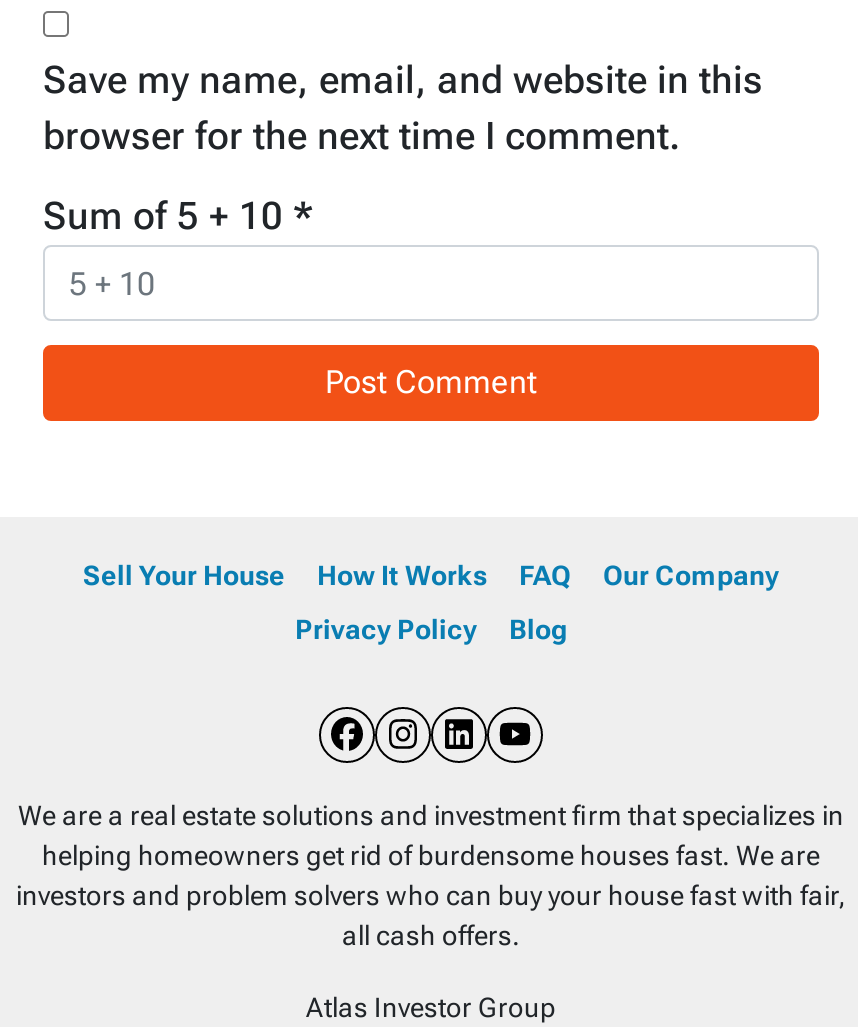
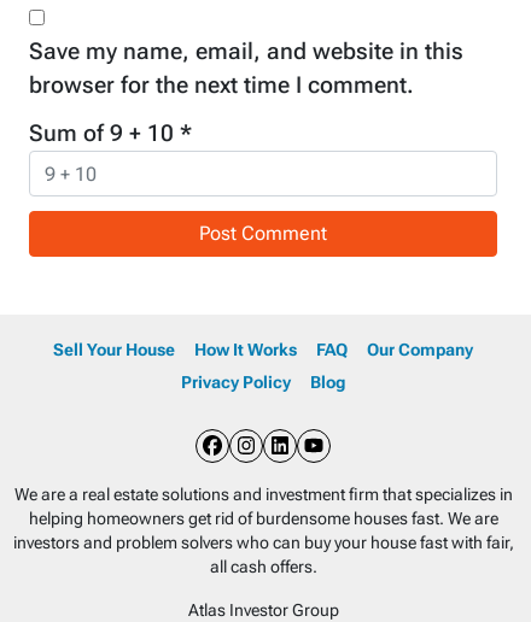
- Sum of 5 + 10 *
+ Sum of 9 + 10 *
